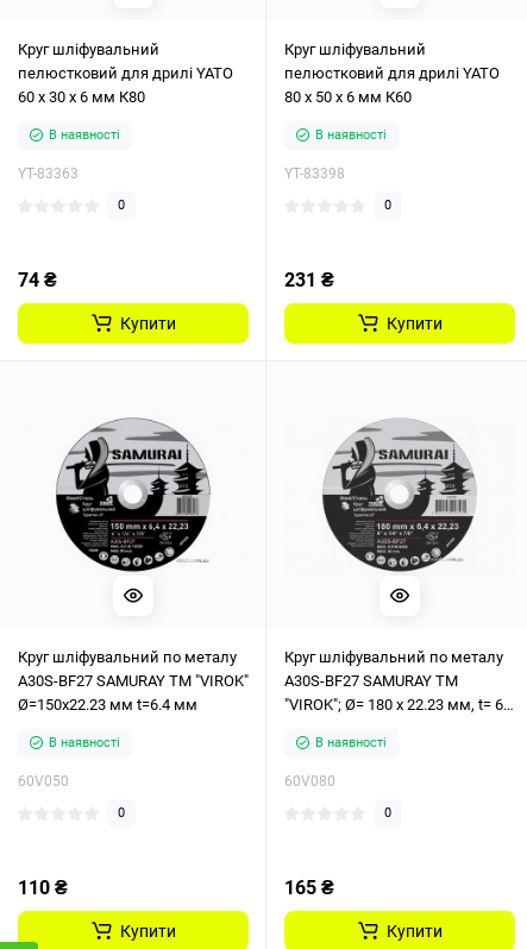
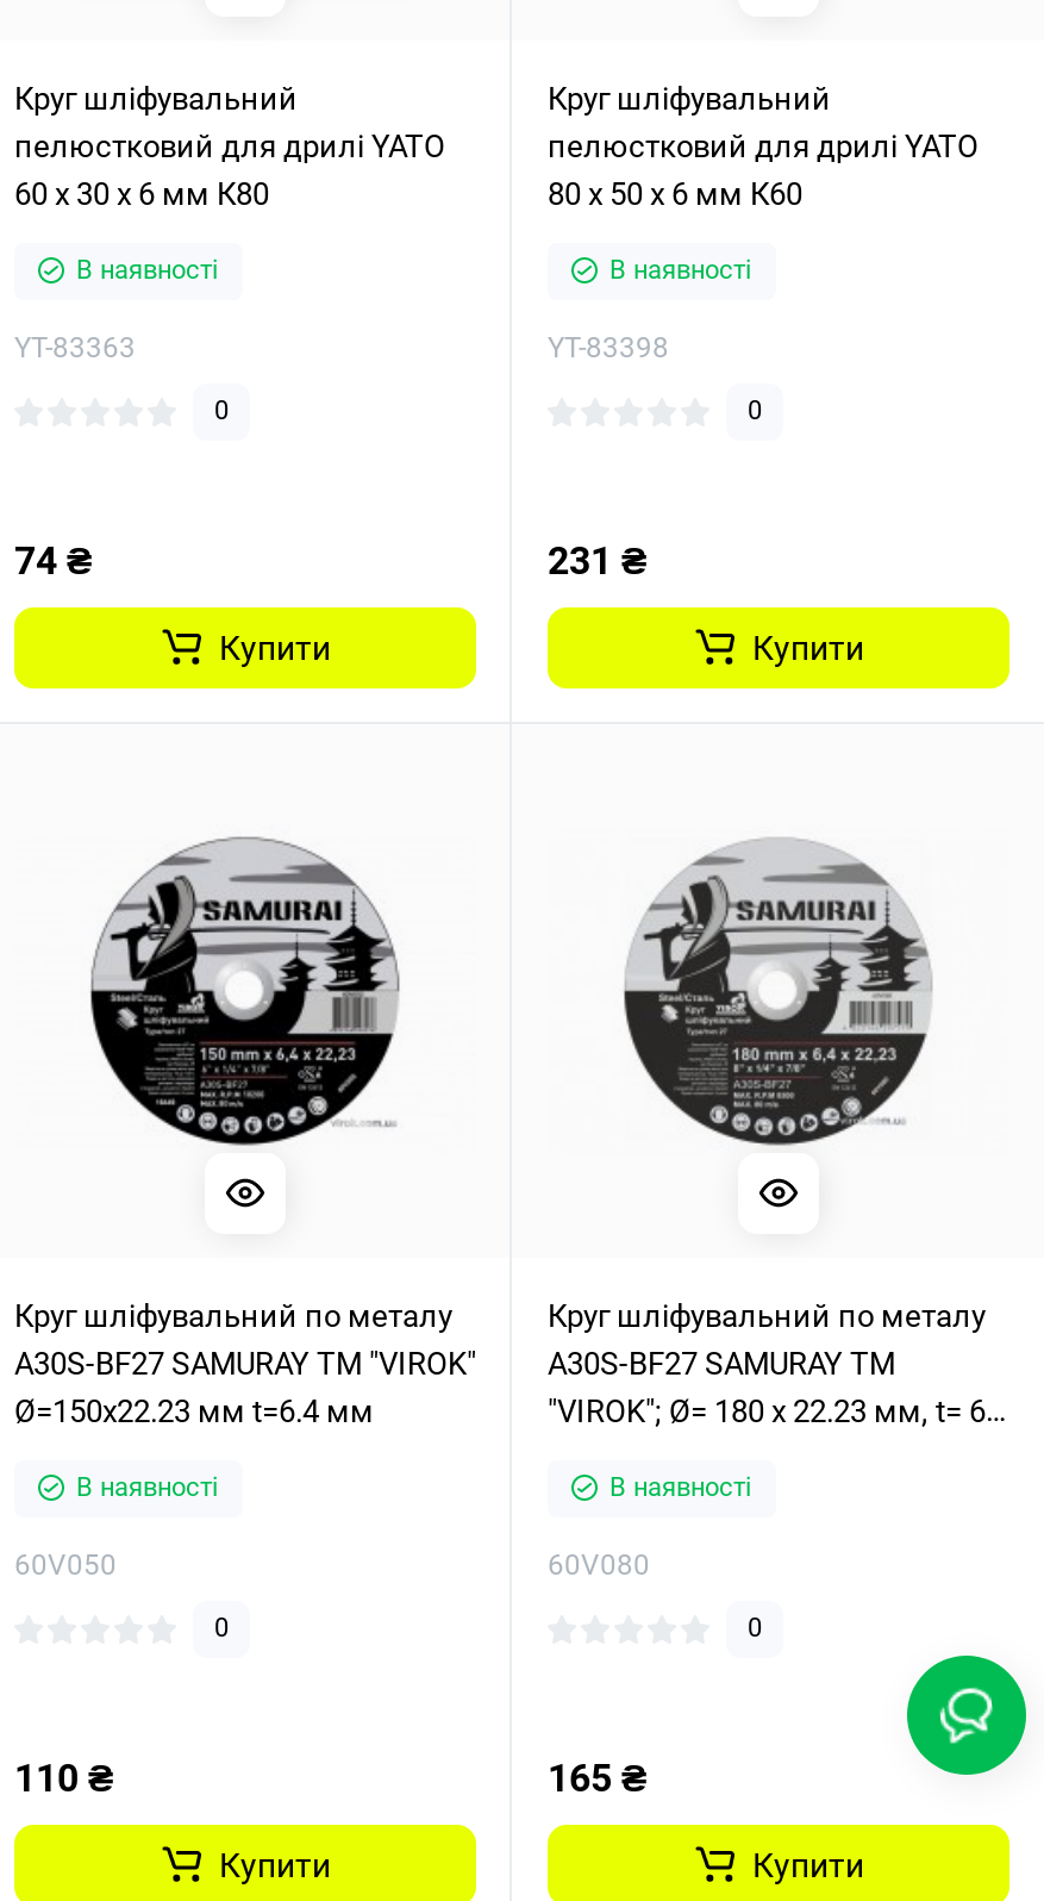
+ [image]
